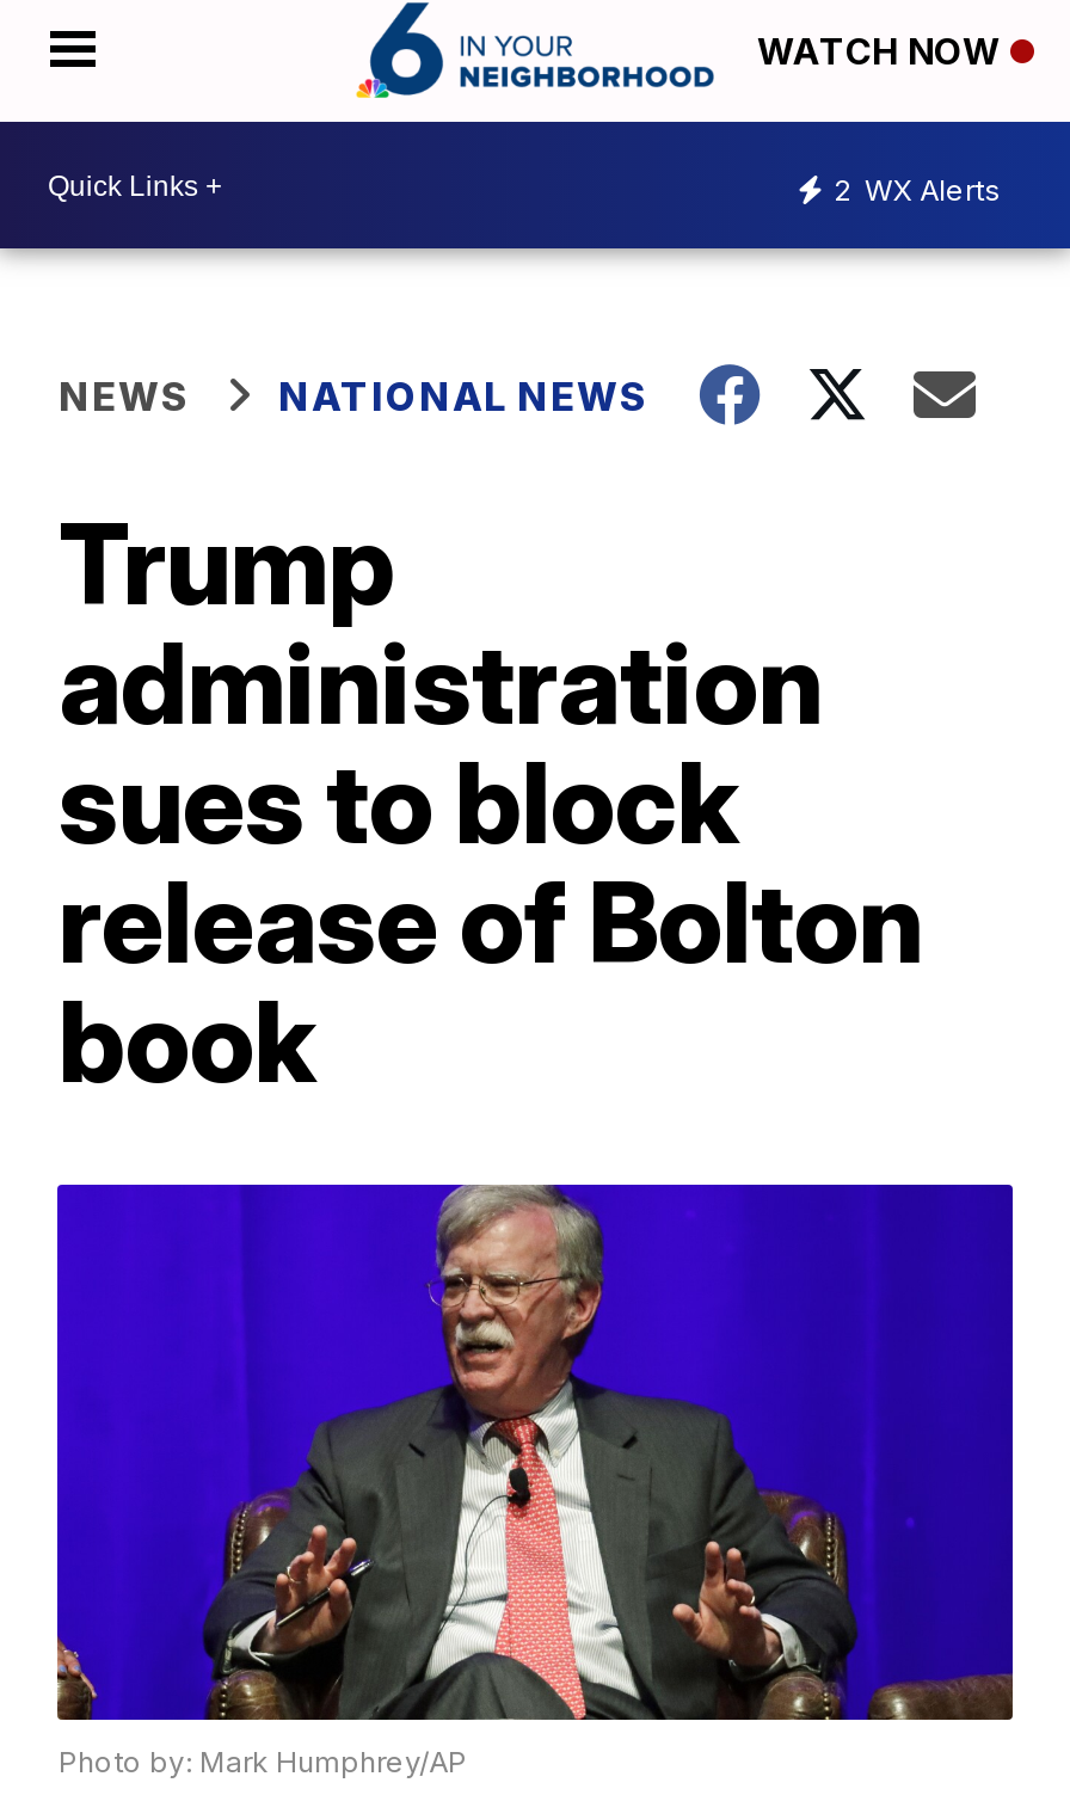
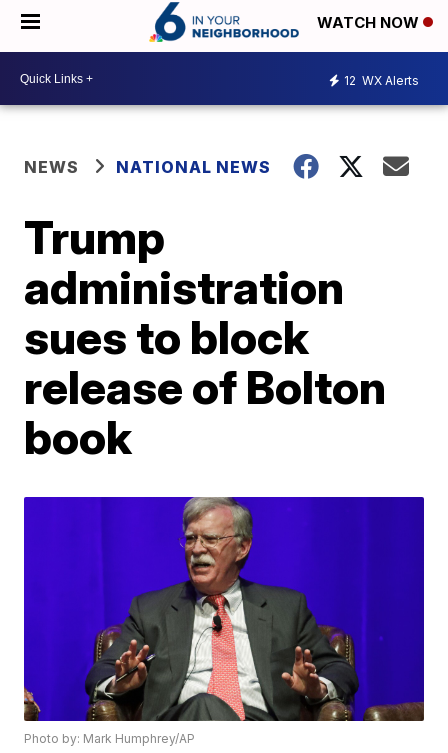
- 2 WX Alerts
+ 12 WX Alerts
